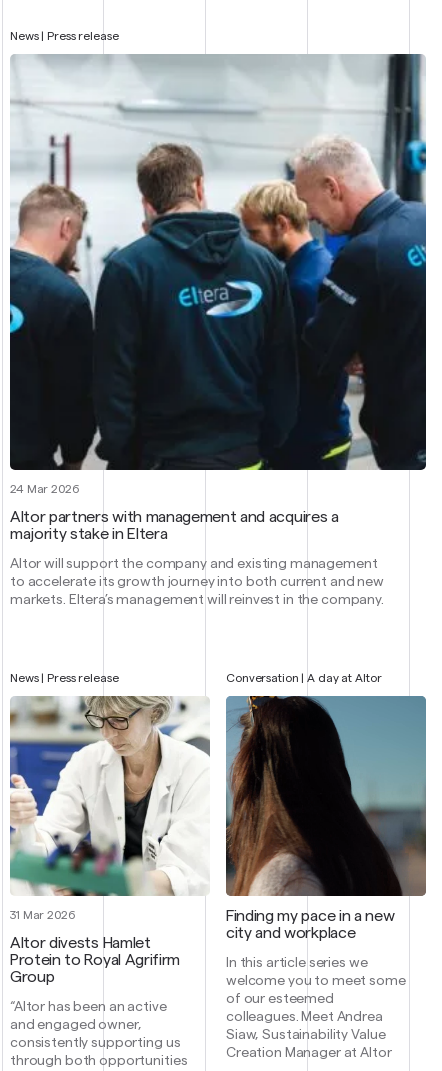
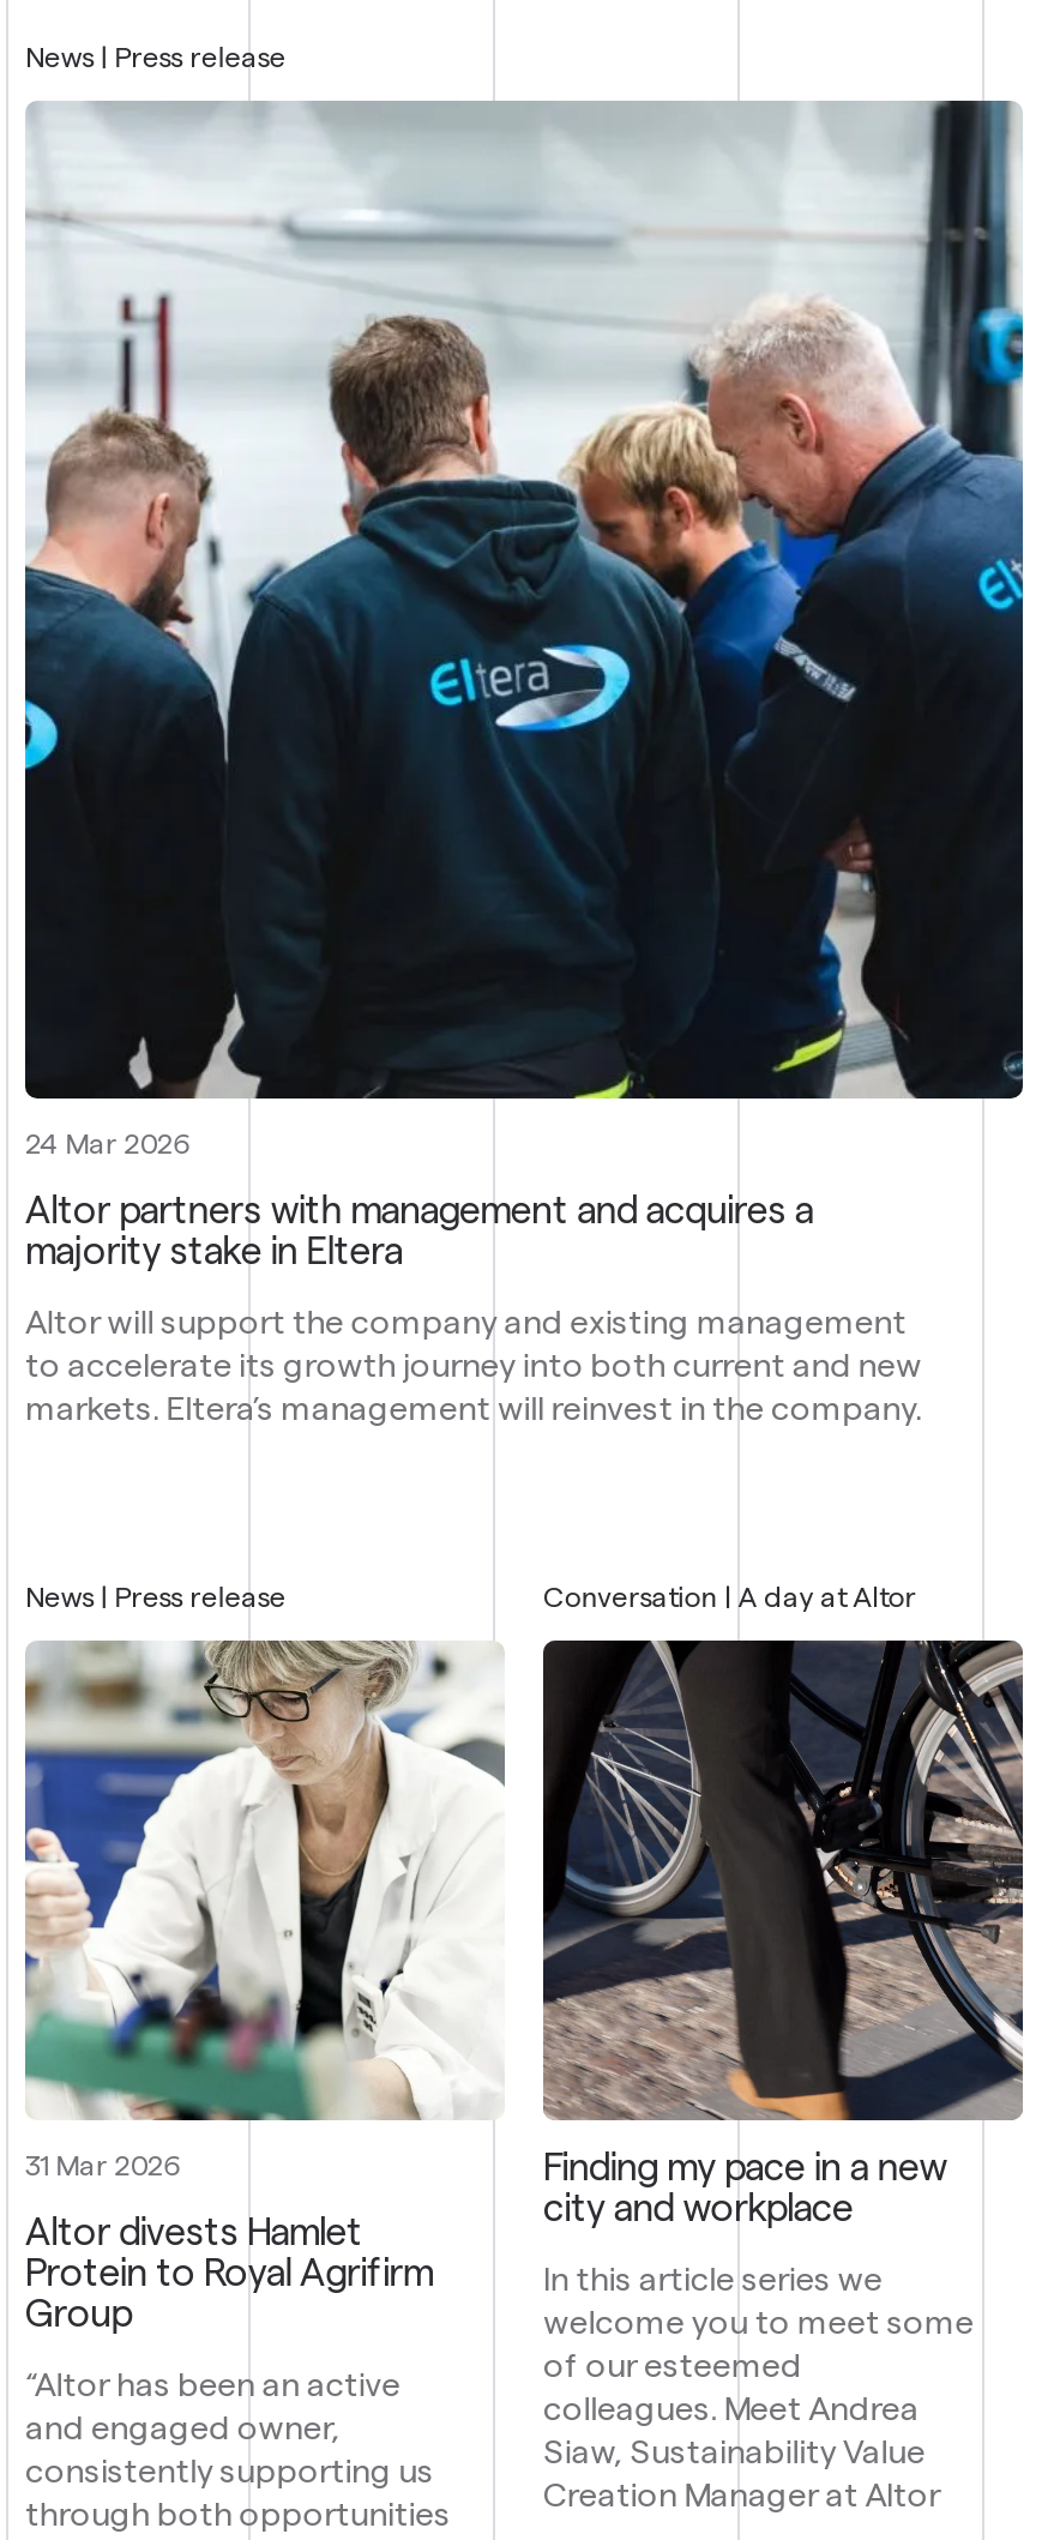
- [image]
+ [image]
